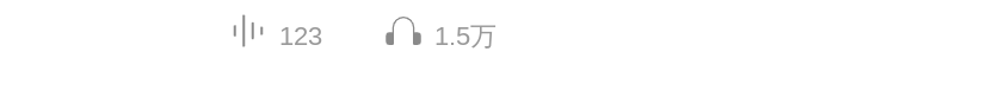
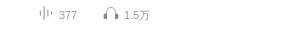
- 123
+ 377
